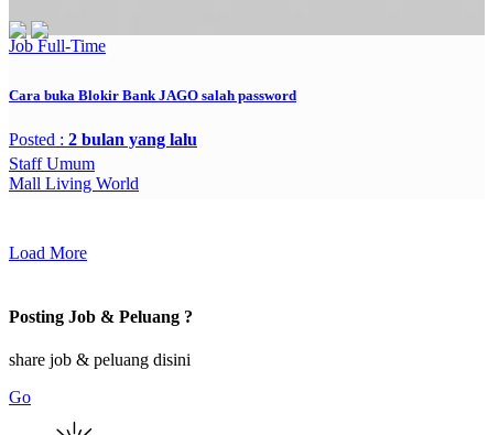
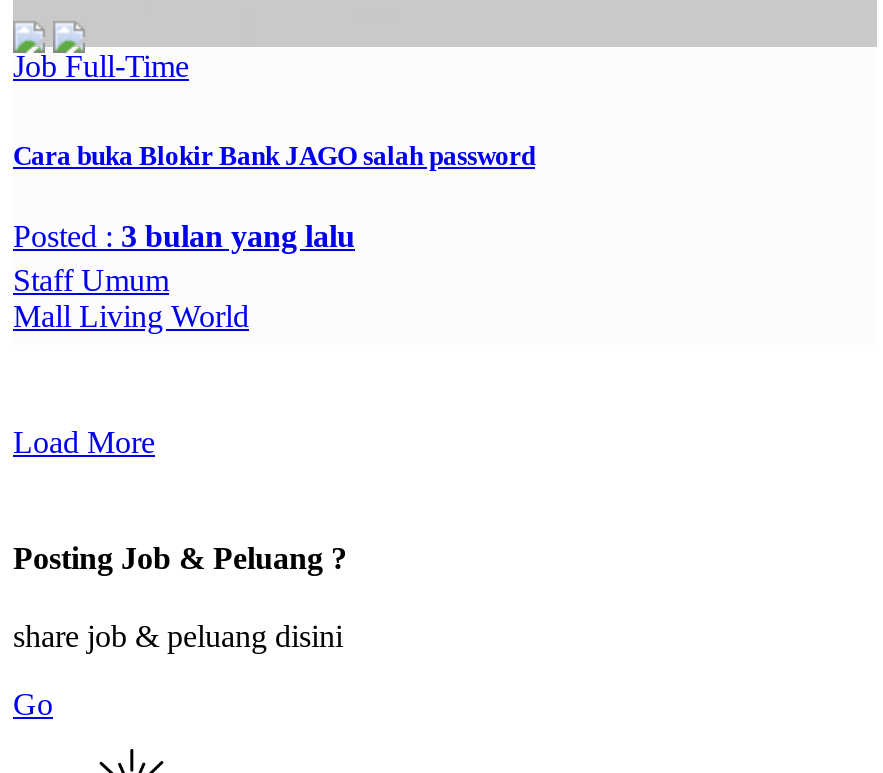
- Posted : 2 bulan yang lalu
+ Posted : 3 bulan yang lalu
